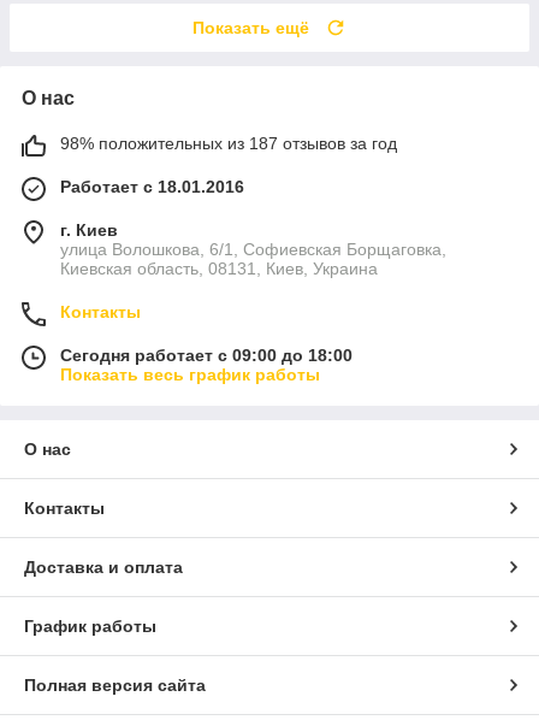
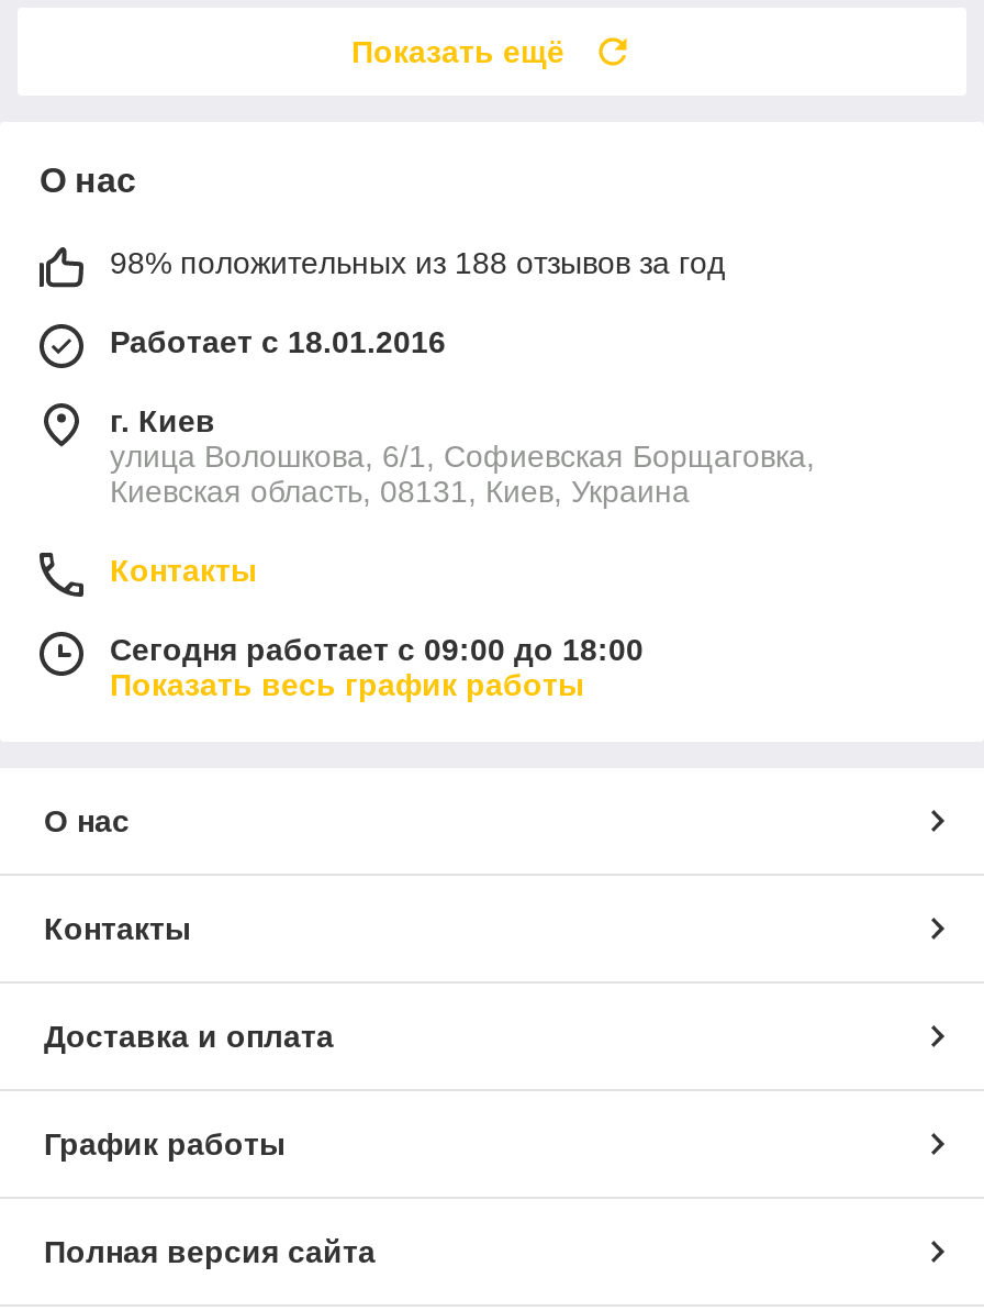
- 98% положительных из 187 отзывов за год
+ 98% положительных из 188 отзывов за год
